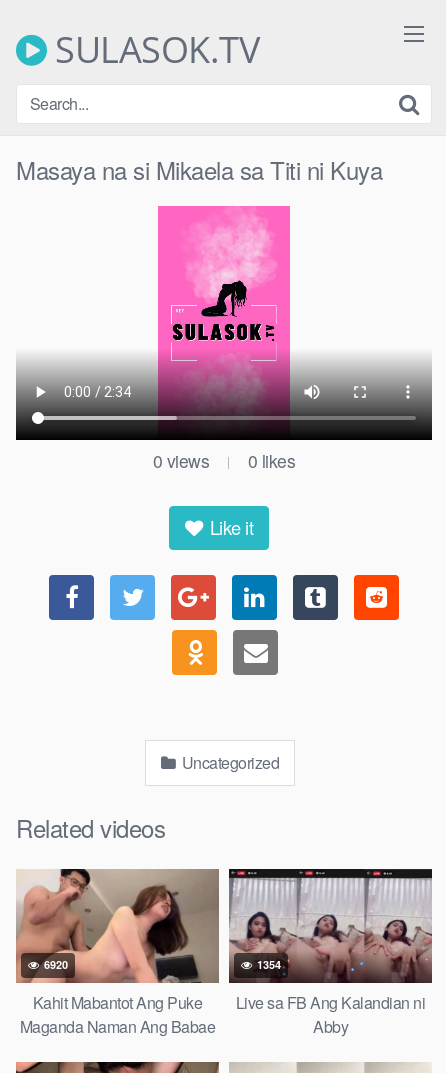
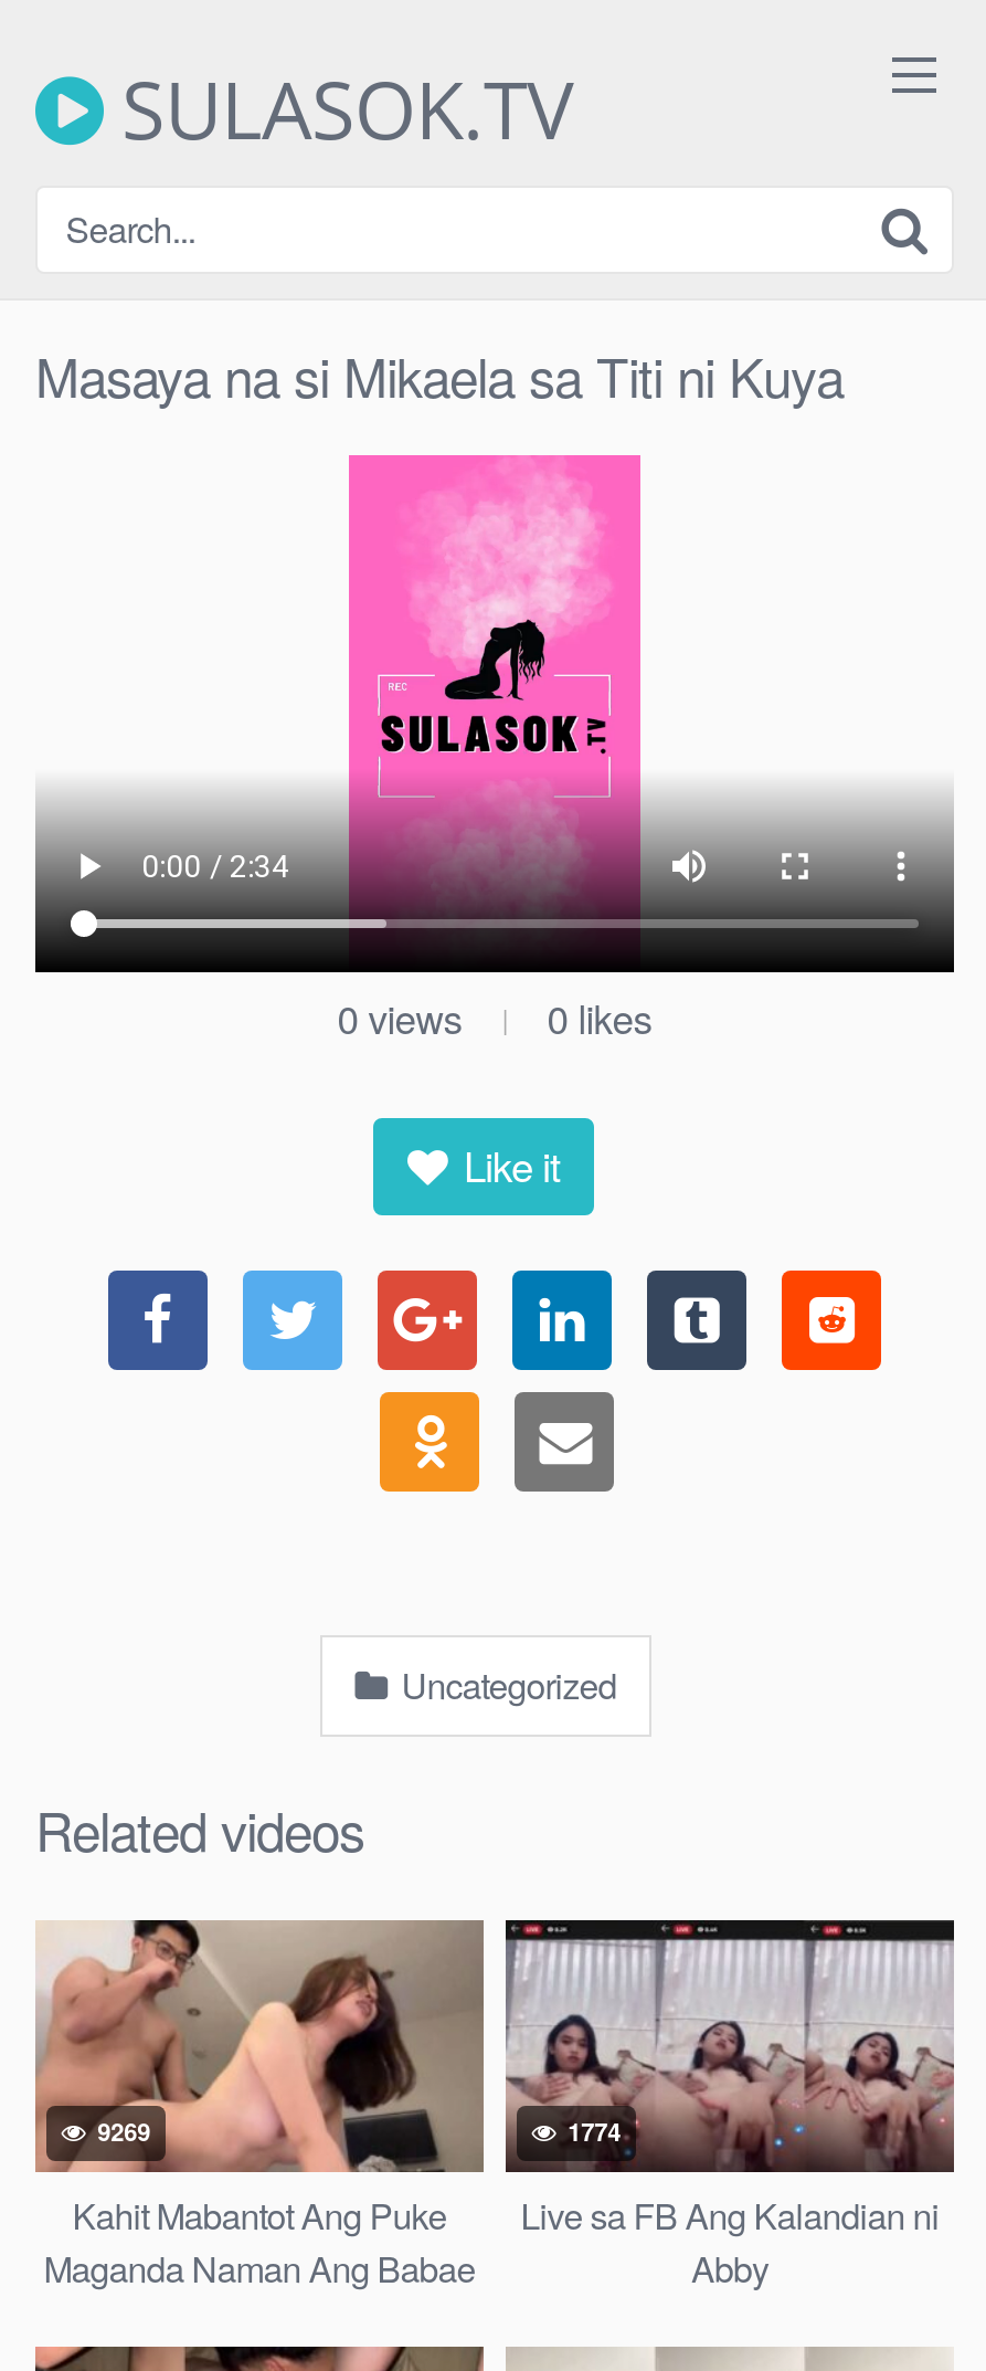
- 6920
+ 9269

- 1354
+ 1774
